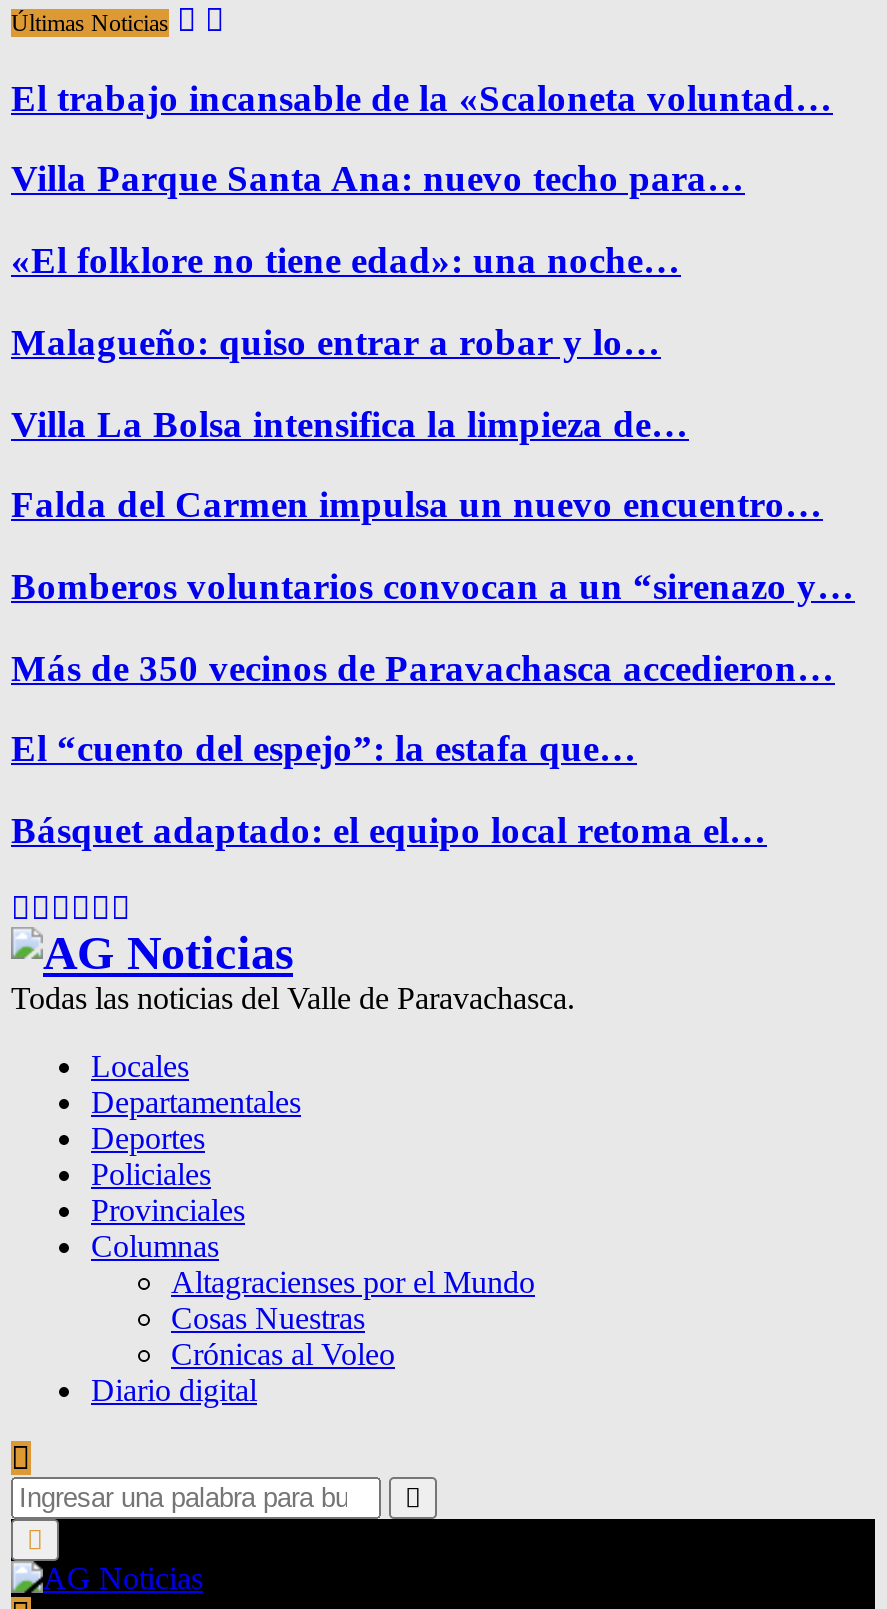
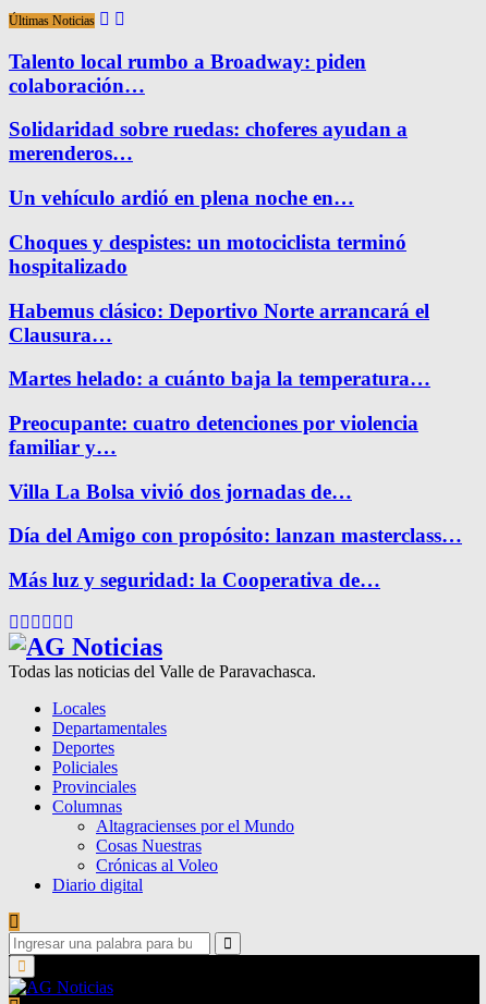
- El trabajo incansable de la «Scaloneta voluntad…
+ Talento local rumbo a Broadway: piden
+ colaboración…

- Villa Parque Santa Ana: nuevo techo para…
+ Solidaridad sobre ruedas: choferes ayudan a
+ merenderos…

- «El folklore no tiene edad»: una noche…
+ Un vehículo ardió en plena noche en…

- Malagueño: quiso entrar a robar y lo…
+ Choques y despistes: un motociclista terminó
+ hospitalizado

- Villa La Bolsa intensifica la limpieza de…
+ Habemus clásico: Deportivo Norte arrancará el
+ Clausura…

- Falda del Carmen impulsa un nuevo encuentro…
+ Martes helado: a cuánto baja la temperatura…

- Bomberos voluntarios convocan a un “sirenazo y…
+ Preocupante: cuatro detenciones por violencia
+ familiar y…

- Más de 350 vecinos de Paravachasca accedieron…
+ Villa La Bolsa vivió dos jornadas de…

- El “cuento del espejo”: la estafa que…
+ Día del Amigo con propósito: lanzan masterclass…

- Básquet adaptado: el equipo local retoma el…
+ Más luz y seguridad: la Cooperativa de…
